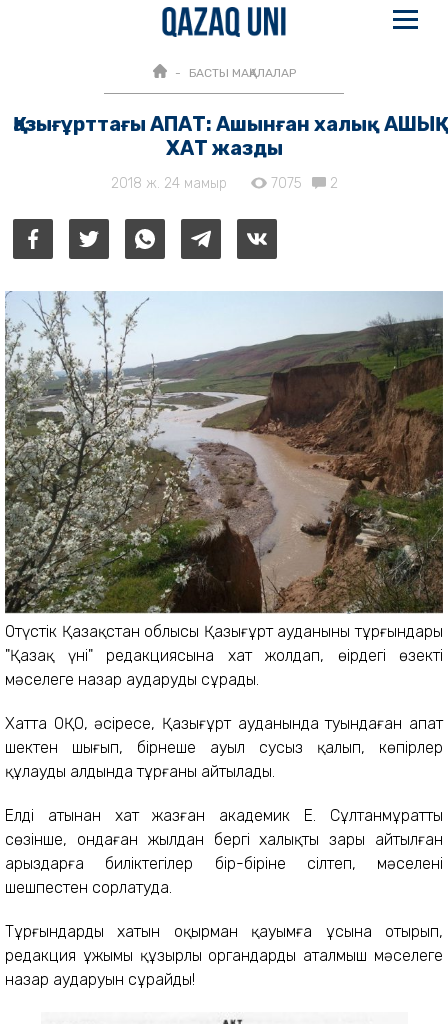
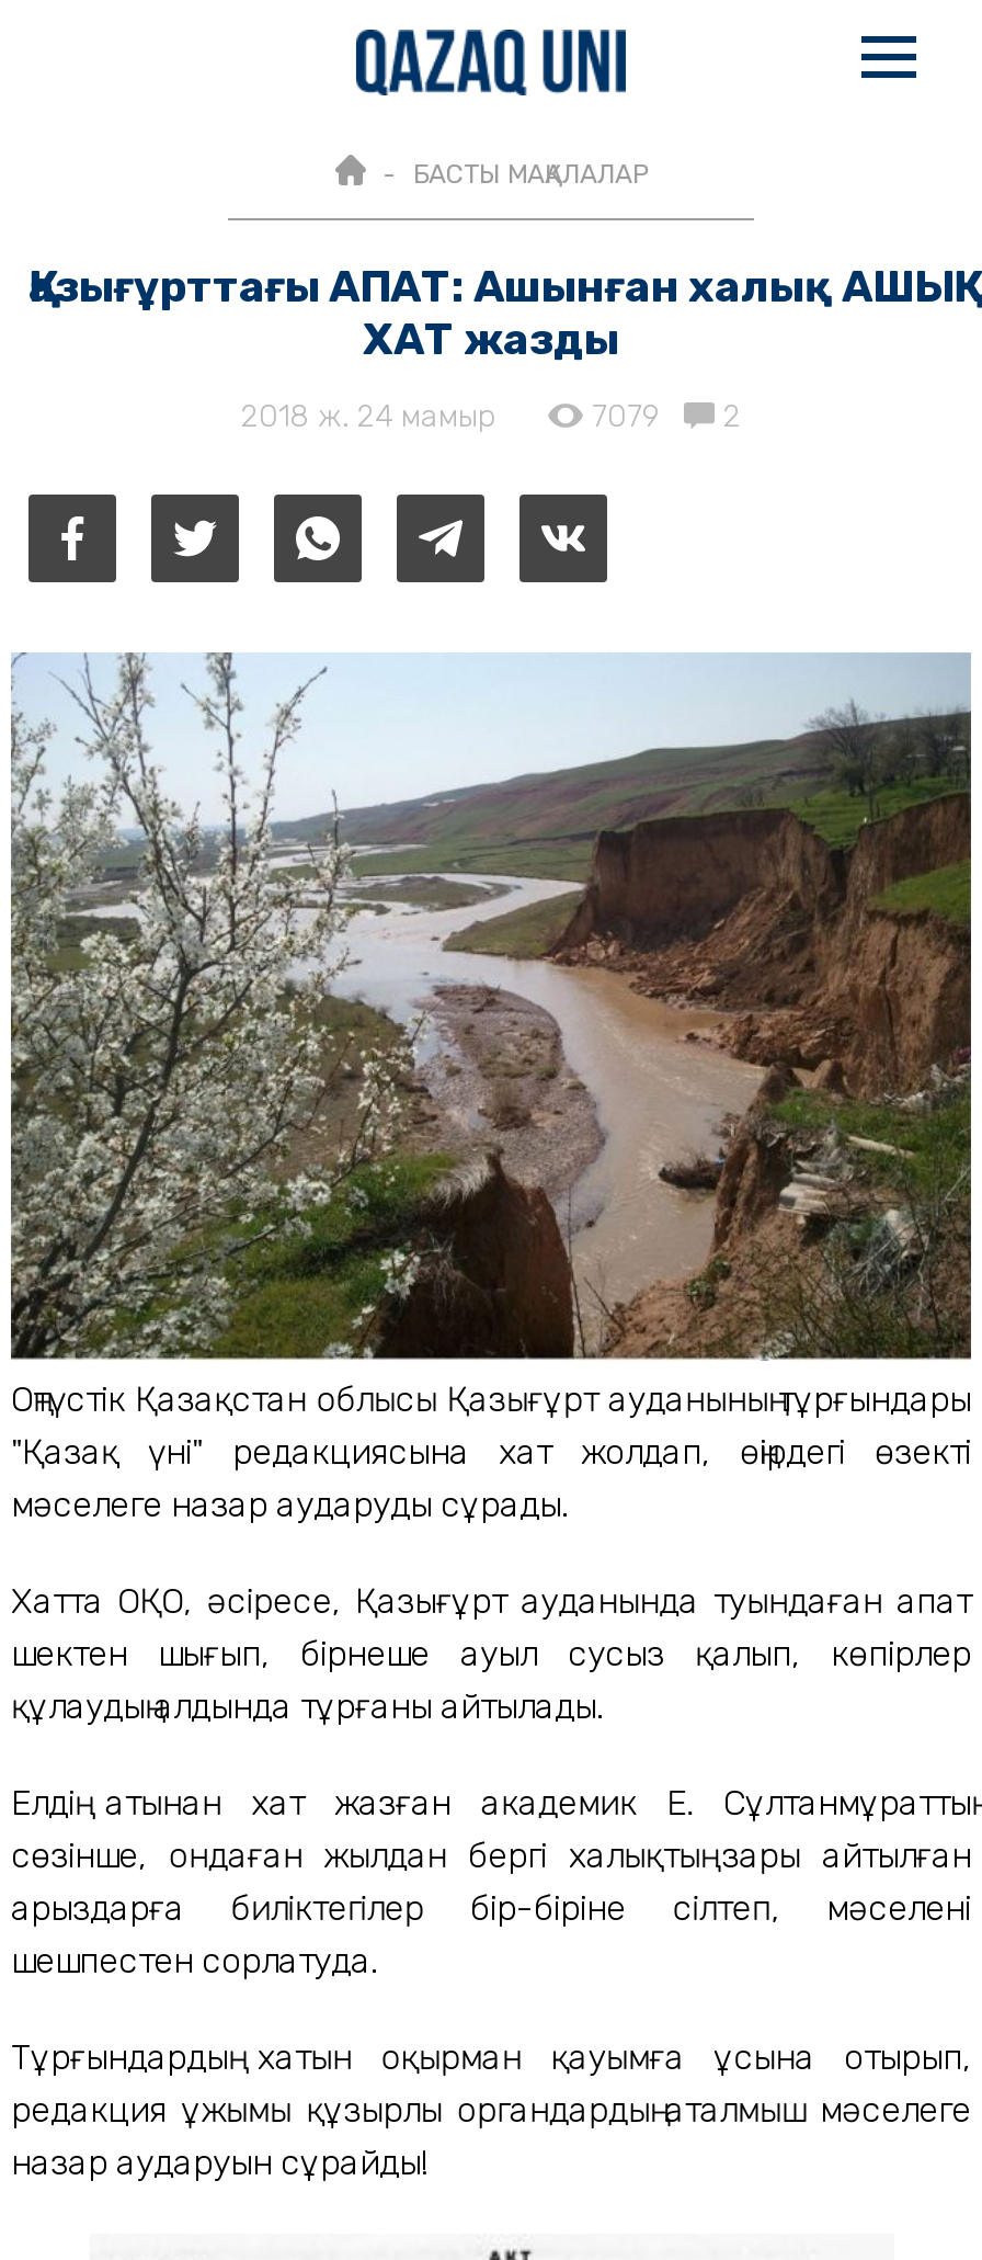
- 7075 2
+ 7079 2
